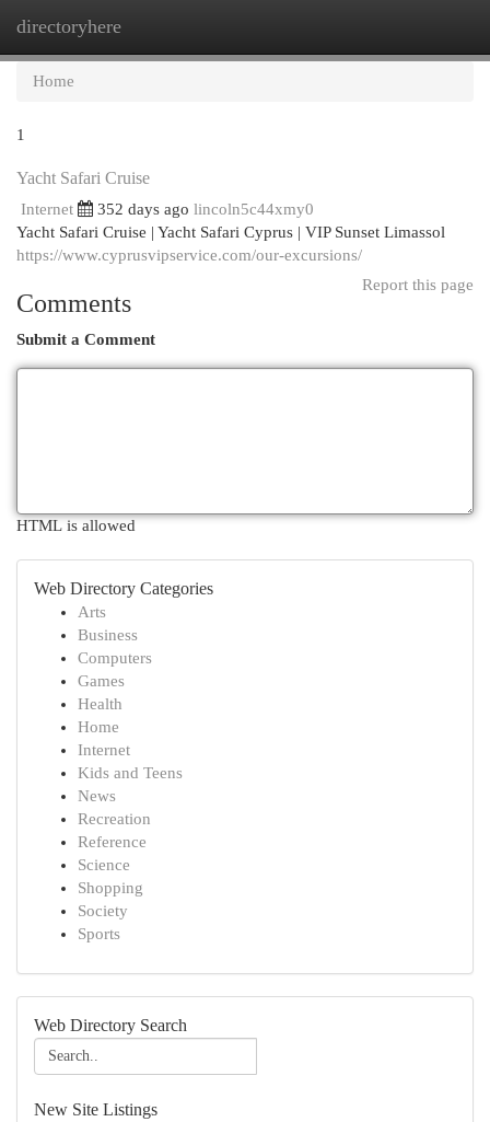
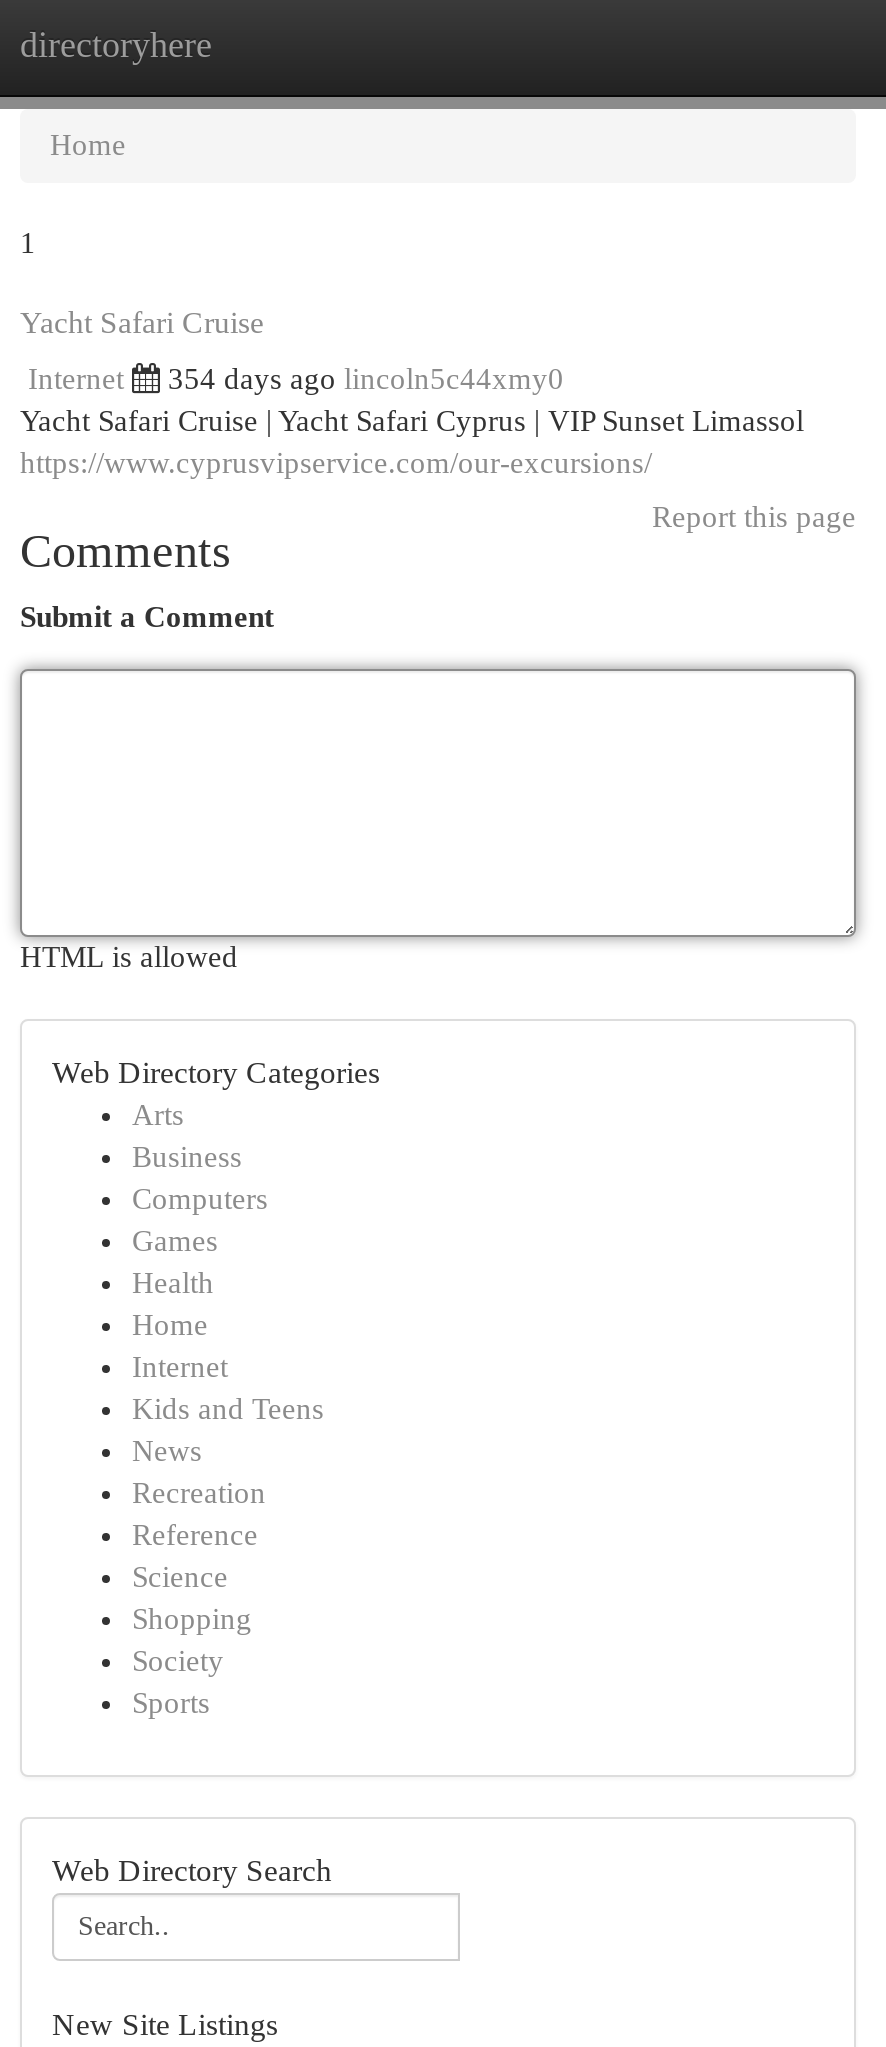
- 352 days ago lincoln5c44xmy0
+ 354 days ago lincoln5c44xmy0
